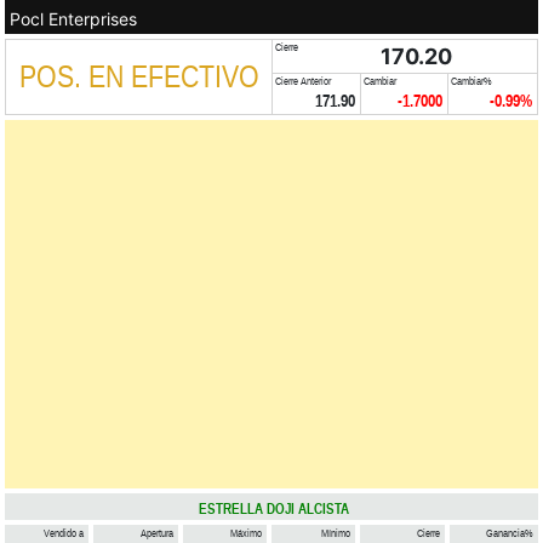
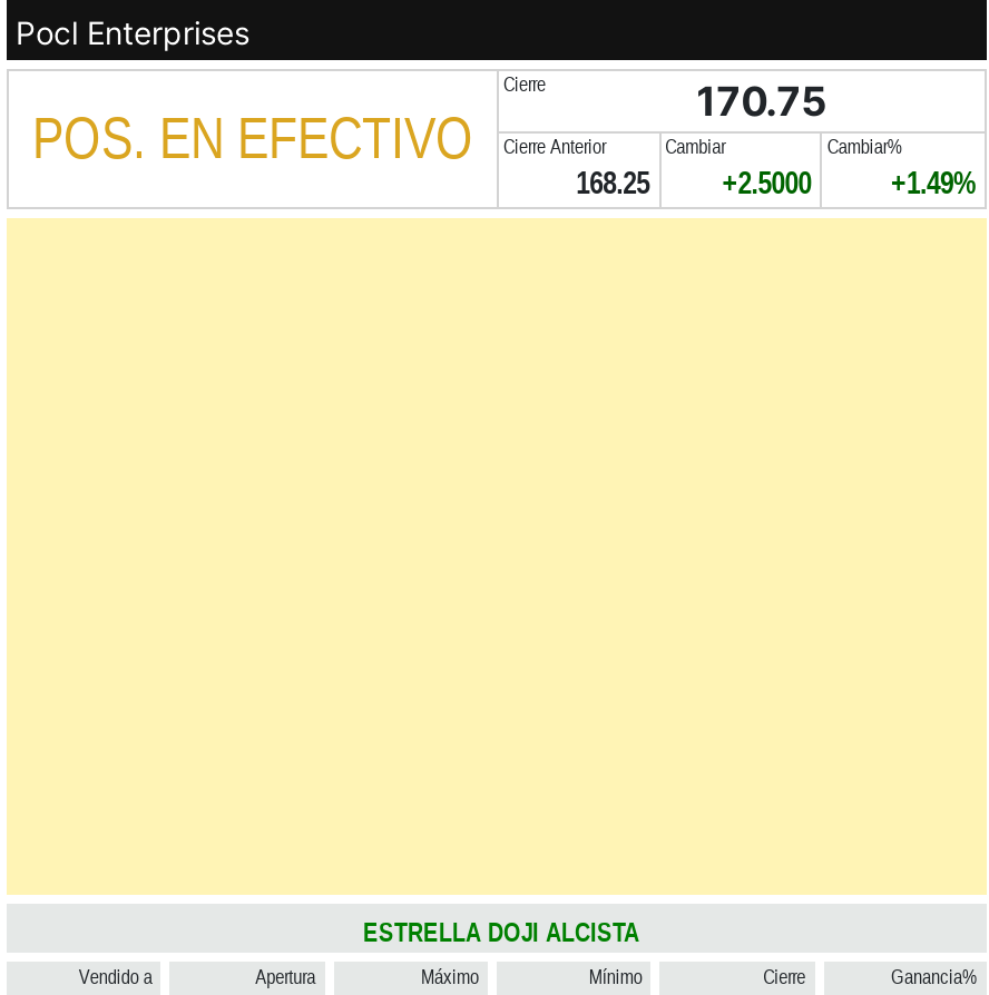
- 170.20
+ 170.75

- 171.90
+ 168.25

- -1.7000
+ +2.5000

- -0.99%
+ +1.49%
